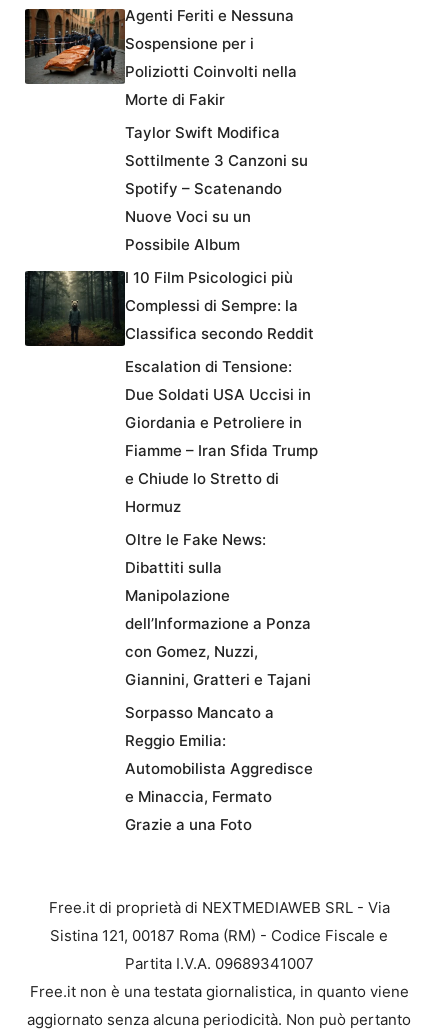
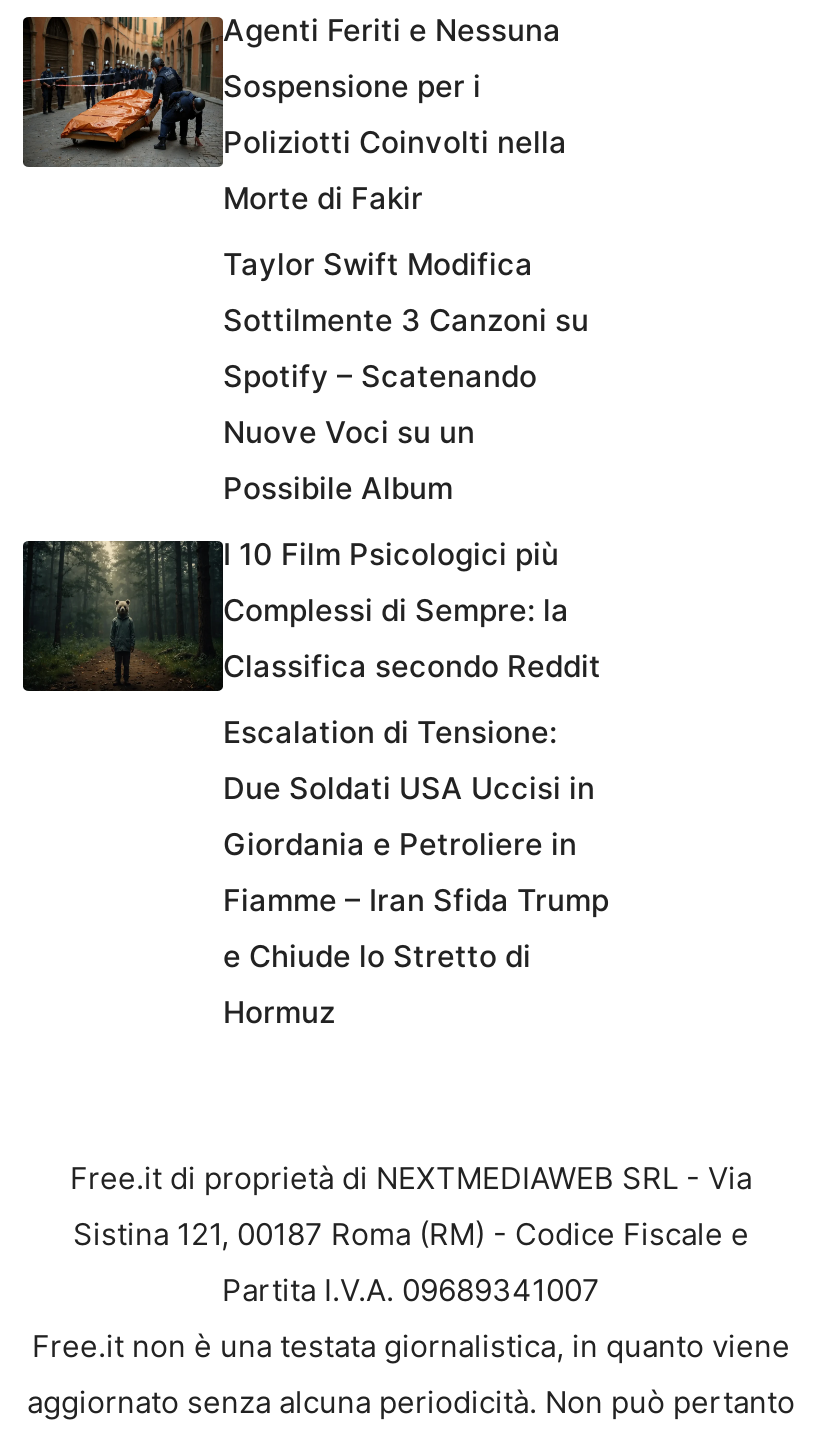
- Oltre le Fake News:
- Dibattiti sulla
- Manipolazione
- dell’Informazione a Ponza
- con Gomez, Nuzzi,
- Giannini, Gratteri e Tajani
- Sorpasso Mancato a
- Reggio Emilia:
- Automobilista Aggredisce
- e Minaccia, Fermato
- Grazie a una Foto
